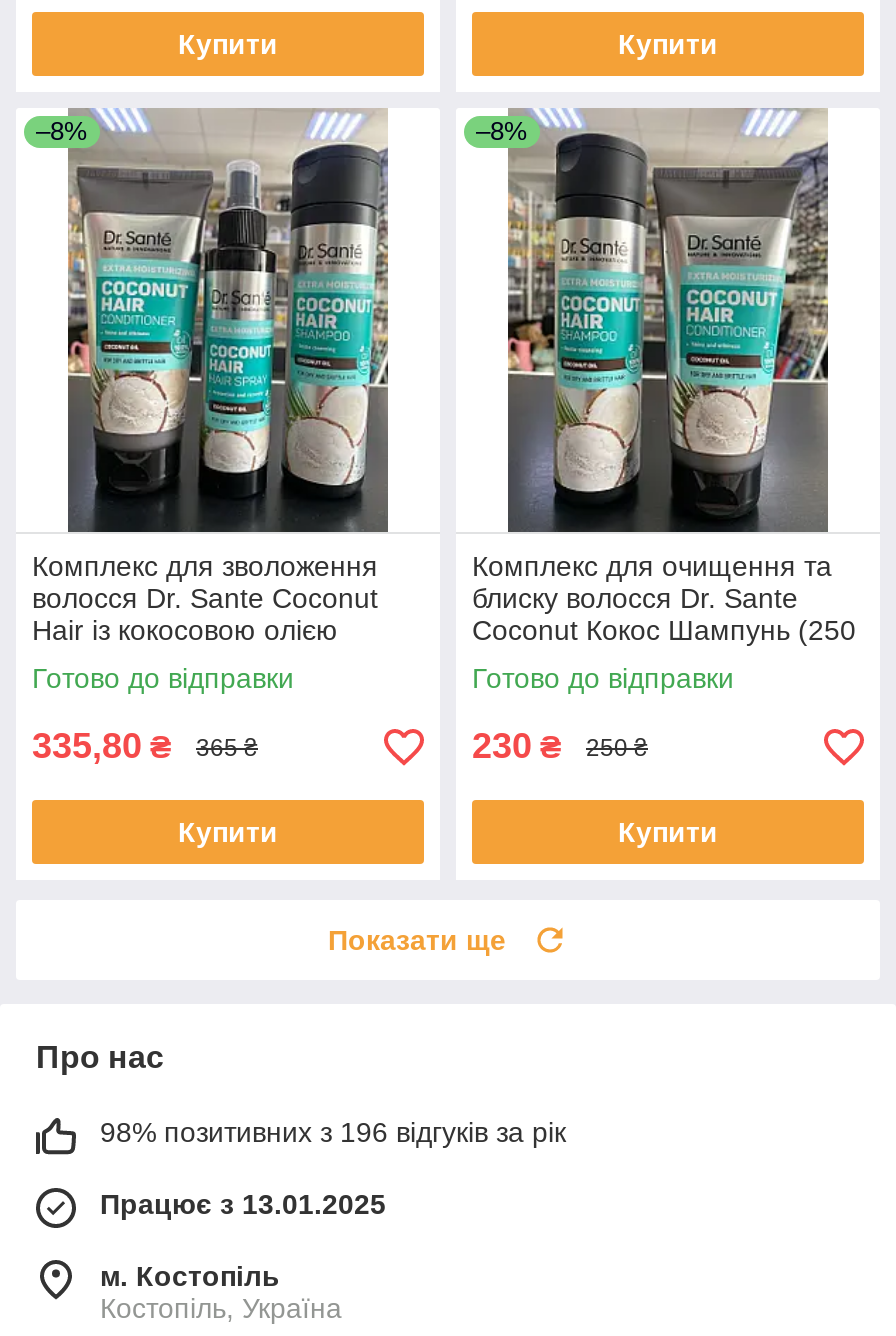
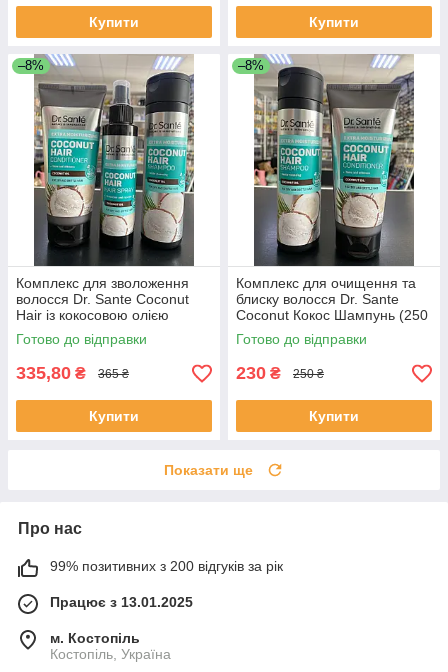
- 98% позитивних з 196 відгуків за рік
+ 99% позитивних з 200 відгуків за рік
